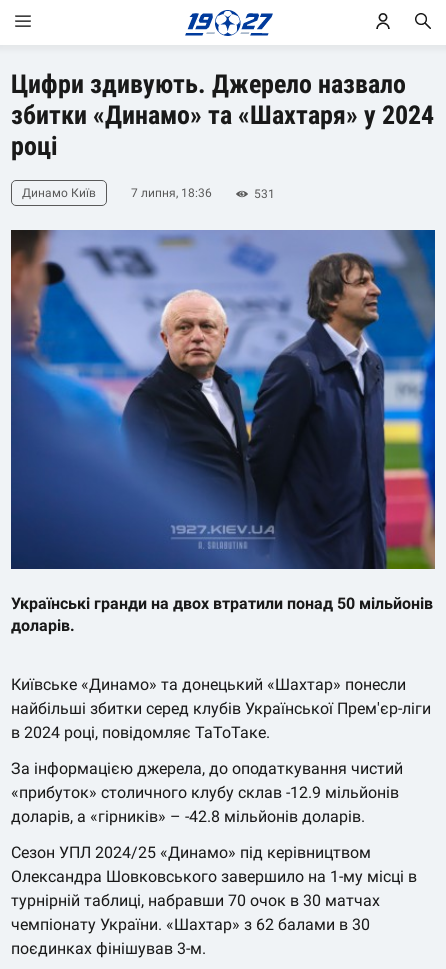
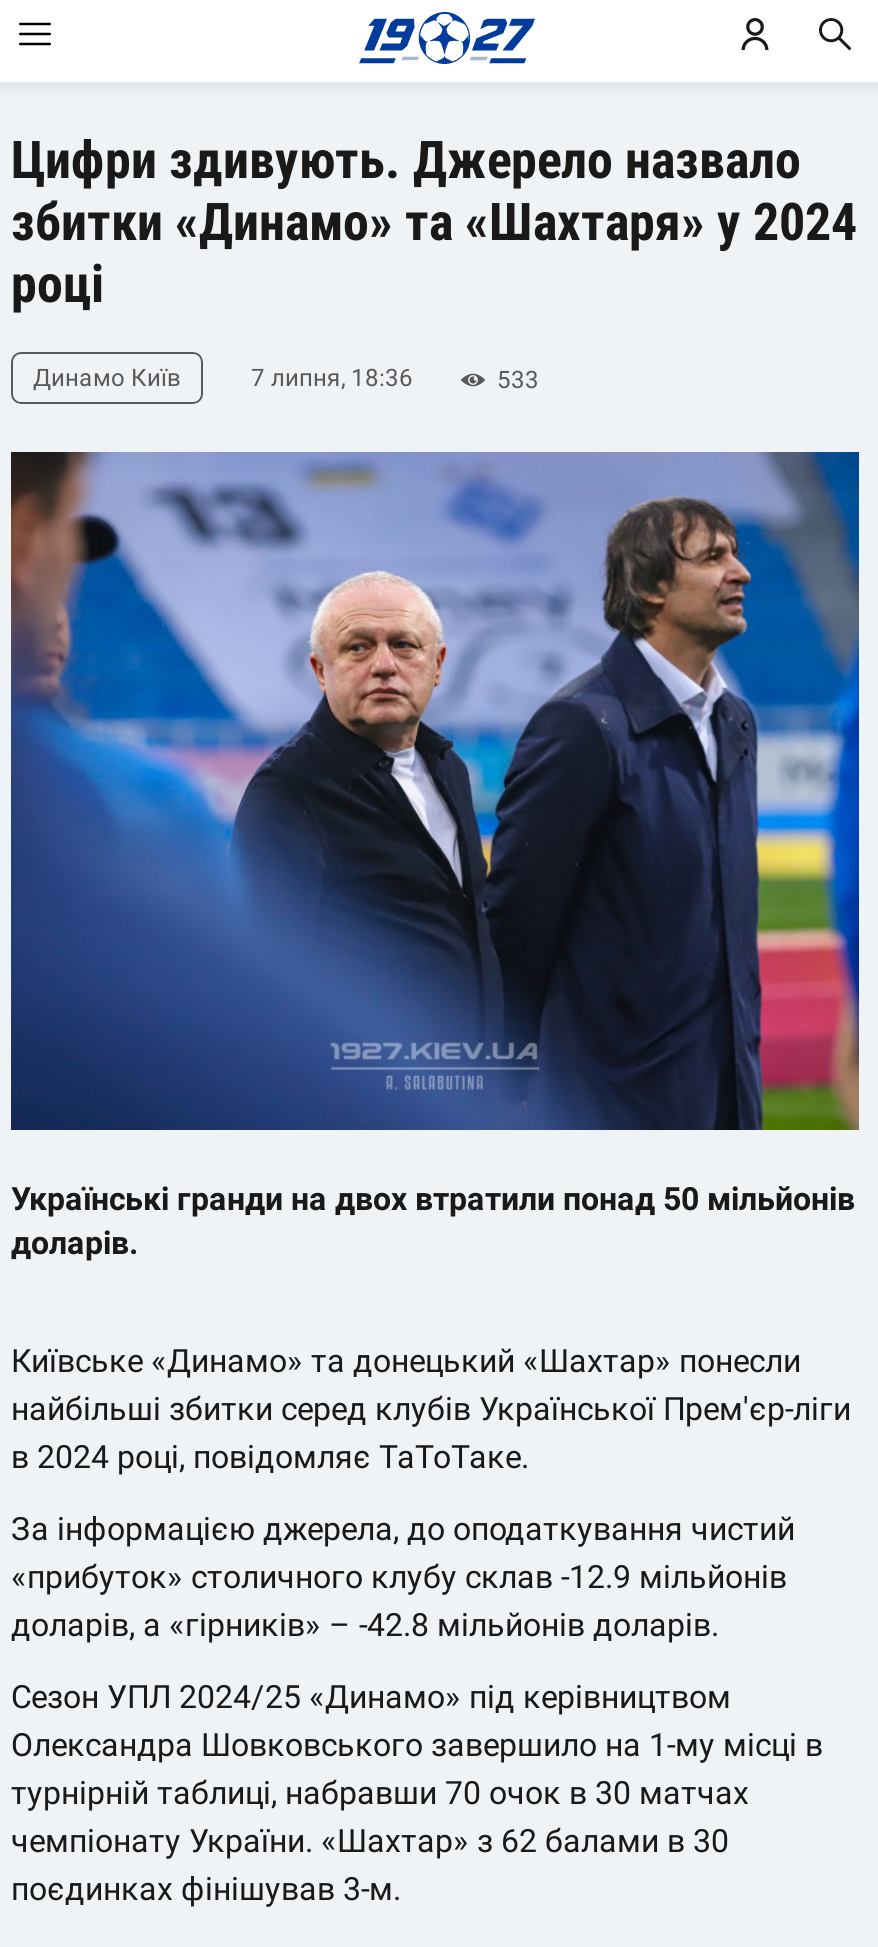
- 531
+ 533
